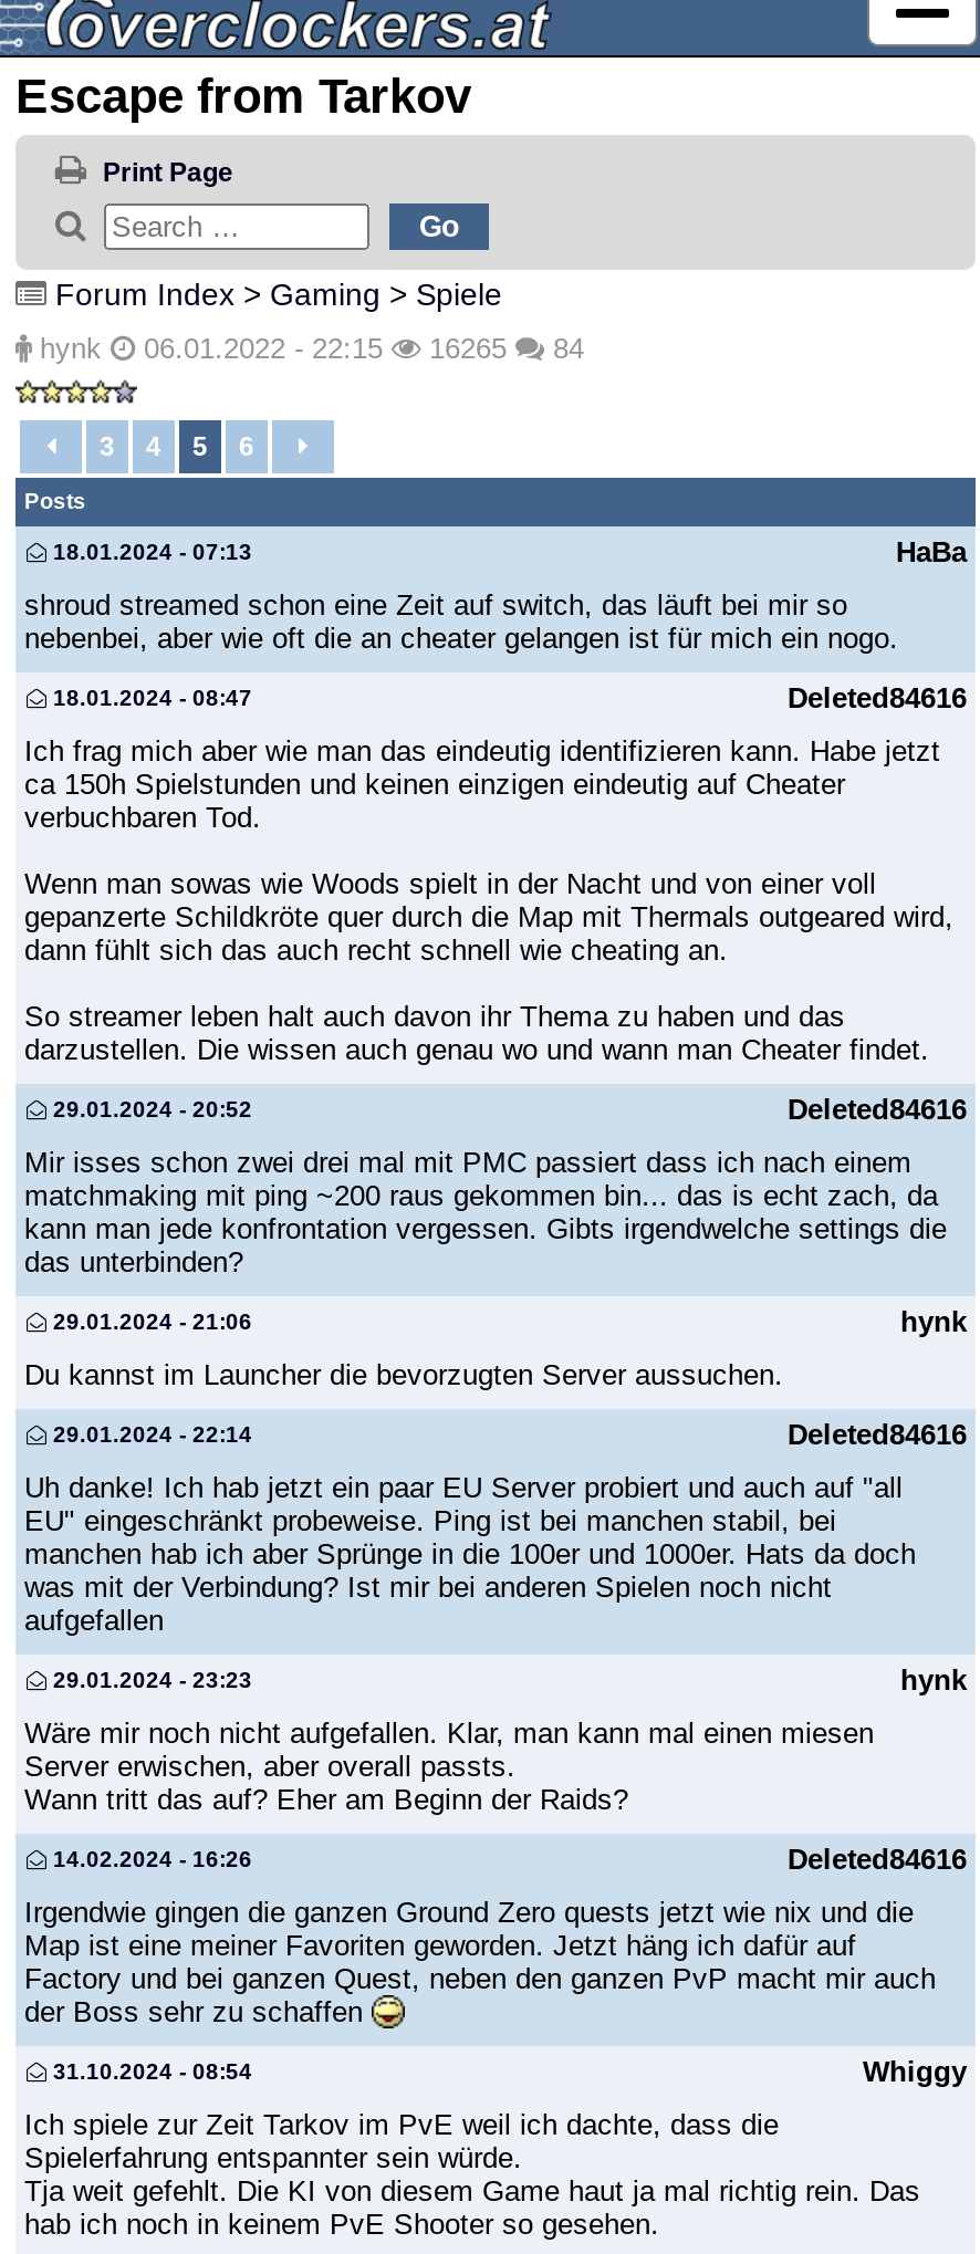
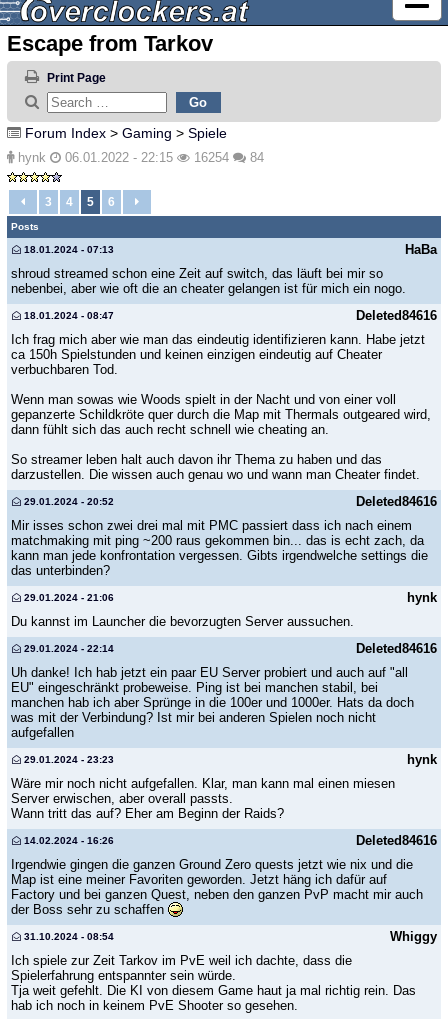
- hynk 06.01.2022 - 22:15 16265 84
+ hynk 06.01.2022 - 22:15 16254 84
